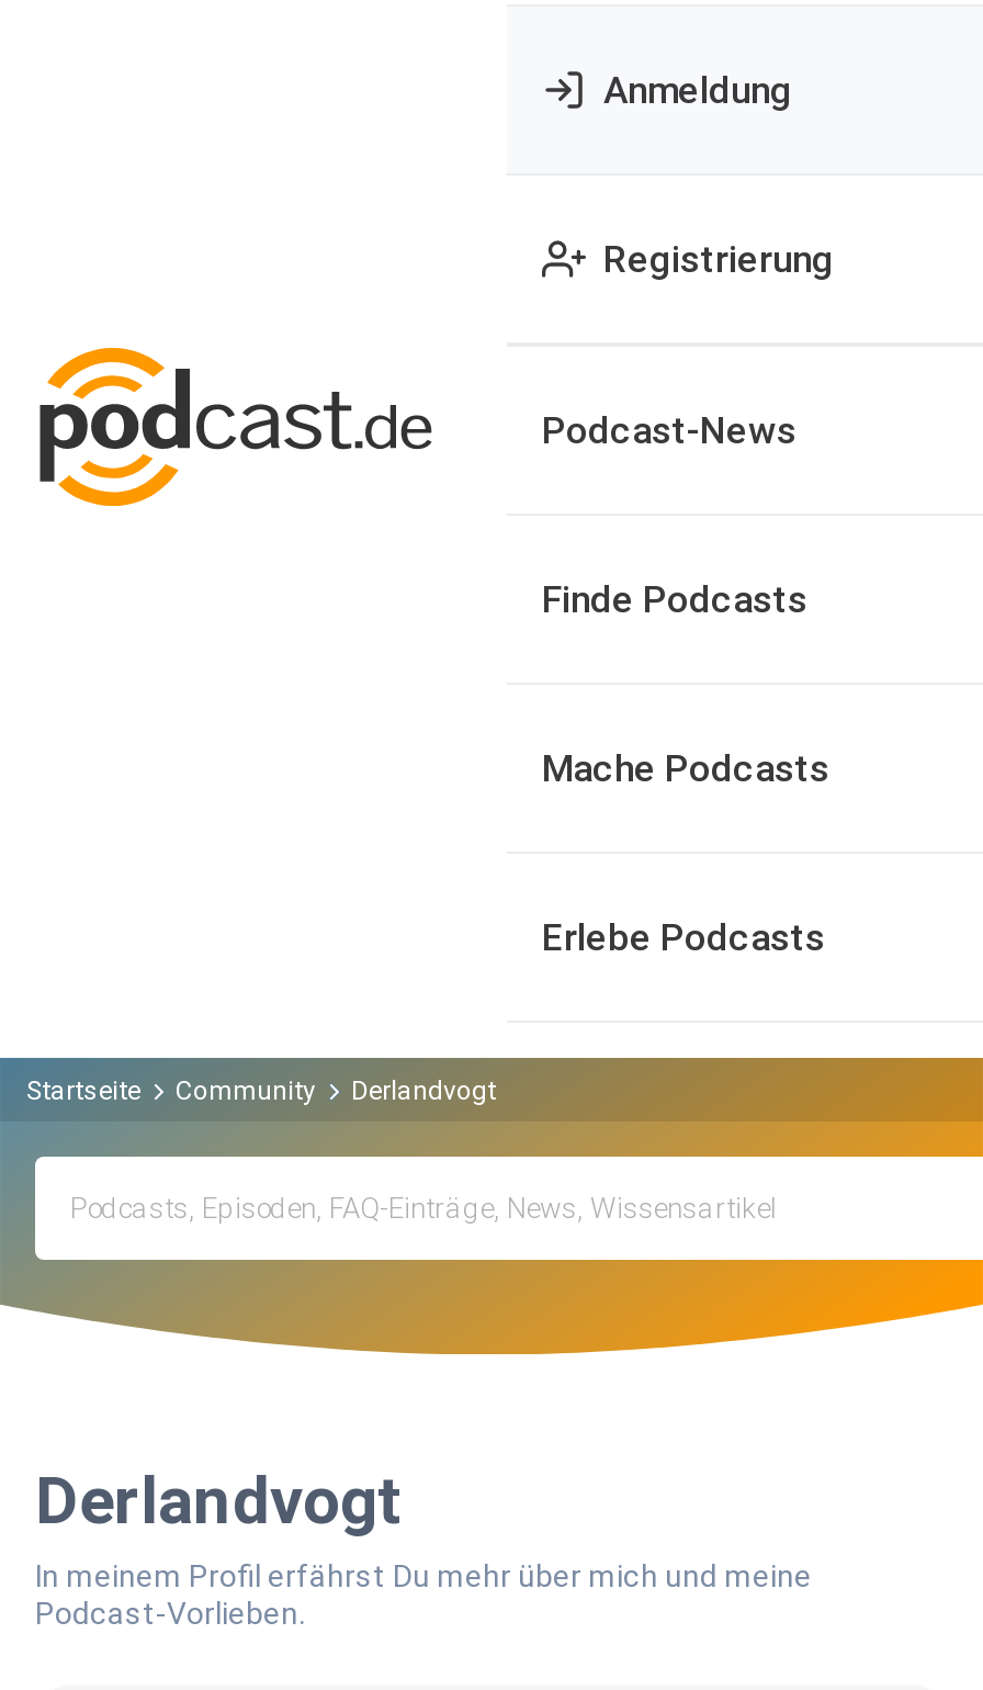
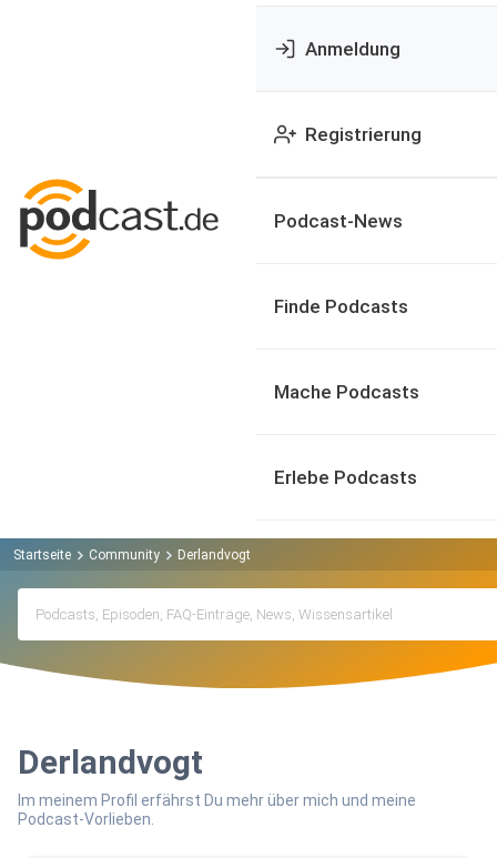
- In meinem Profil erfährst Du mehr über mich und meine
+ Im meinem Profil erfährst Du mehr über mich und meine
